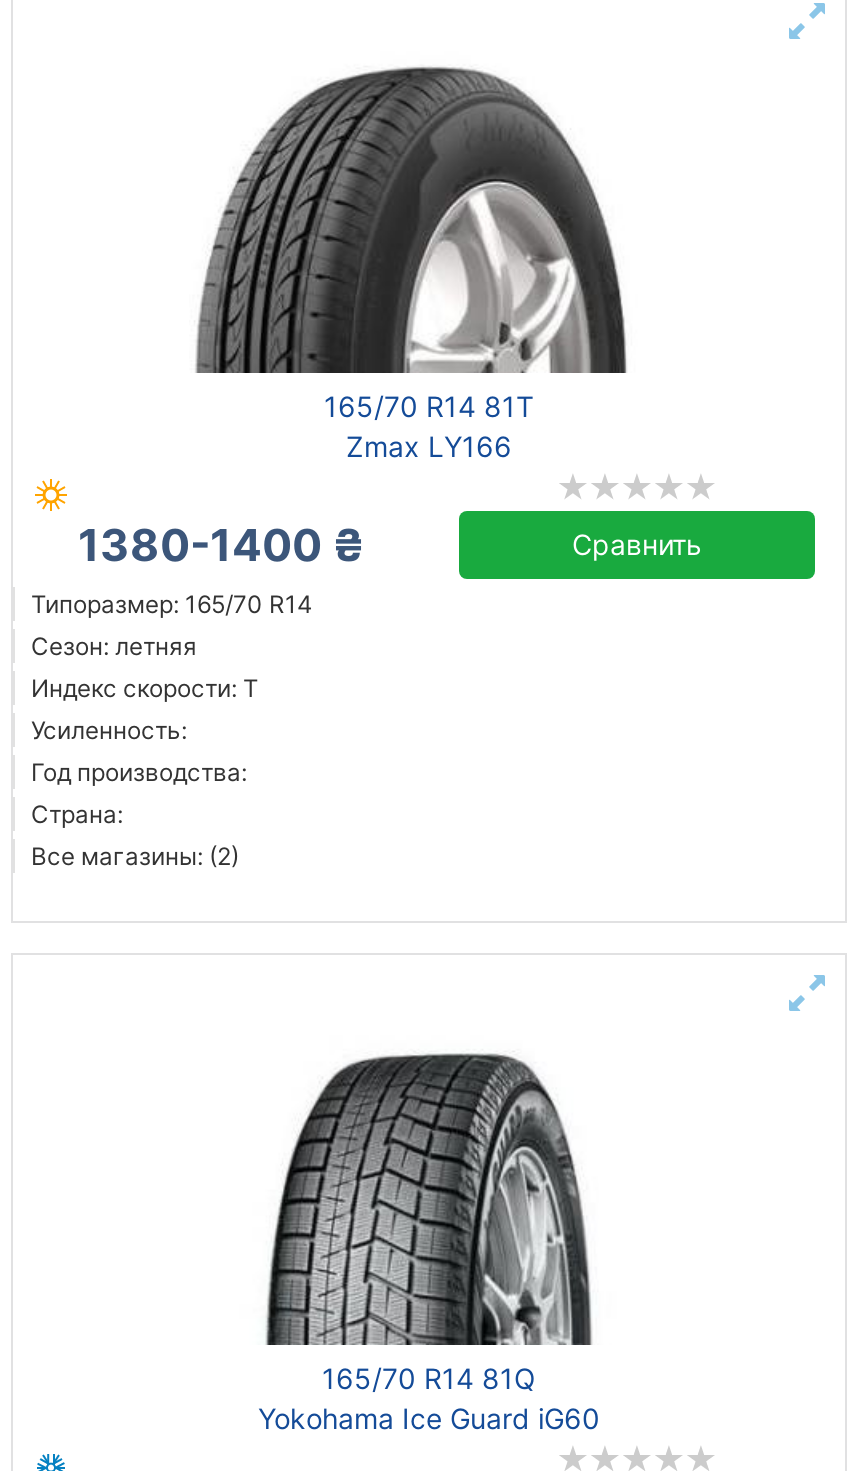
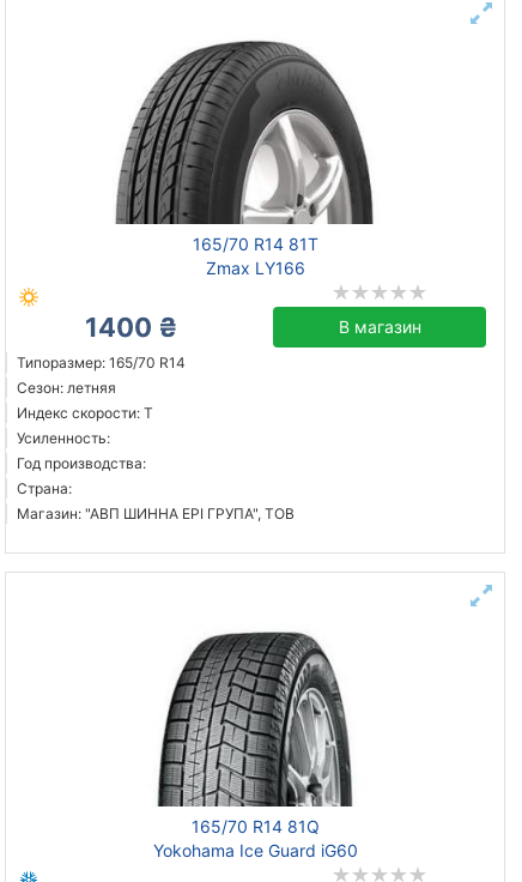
- 1380-1400 ₴
- Сравнить
+ 1400 ₴
+ В магазин

- Все магазины: (2)
+ Магазин: "АВП ШИННА ЕРІ ГРУПА", ТОВ
